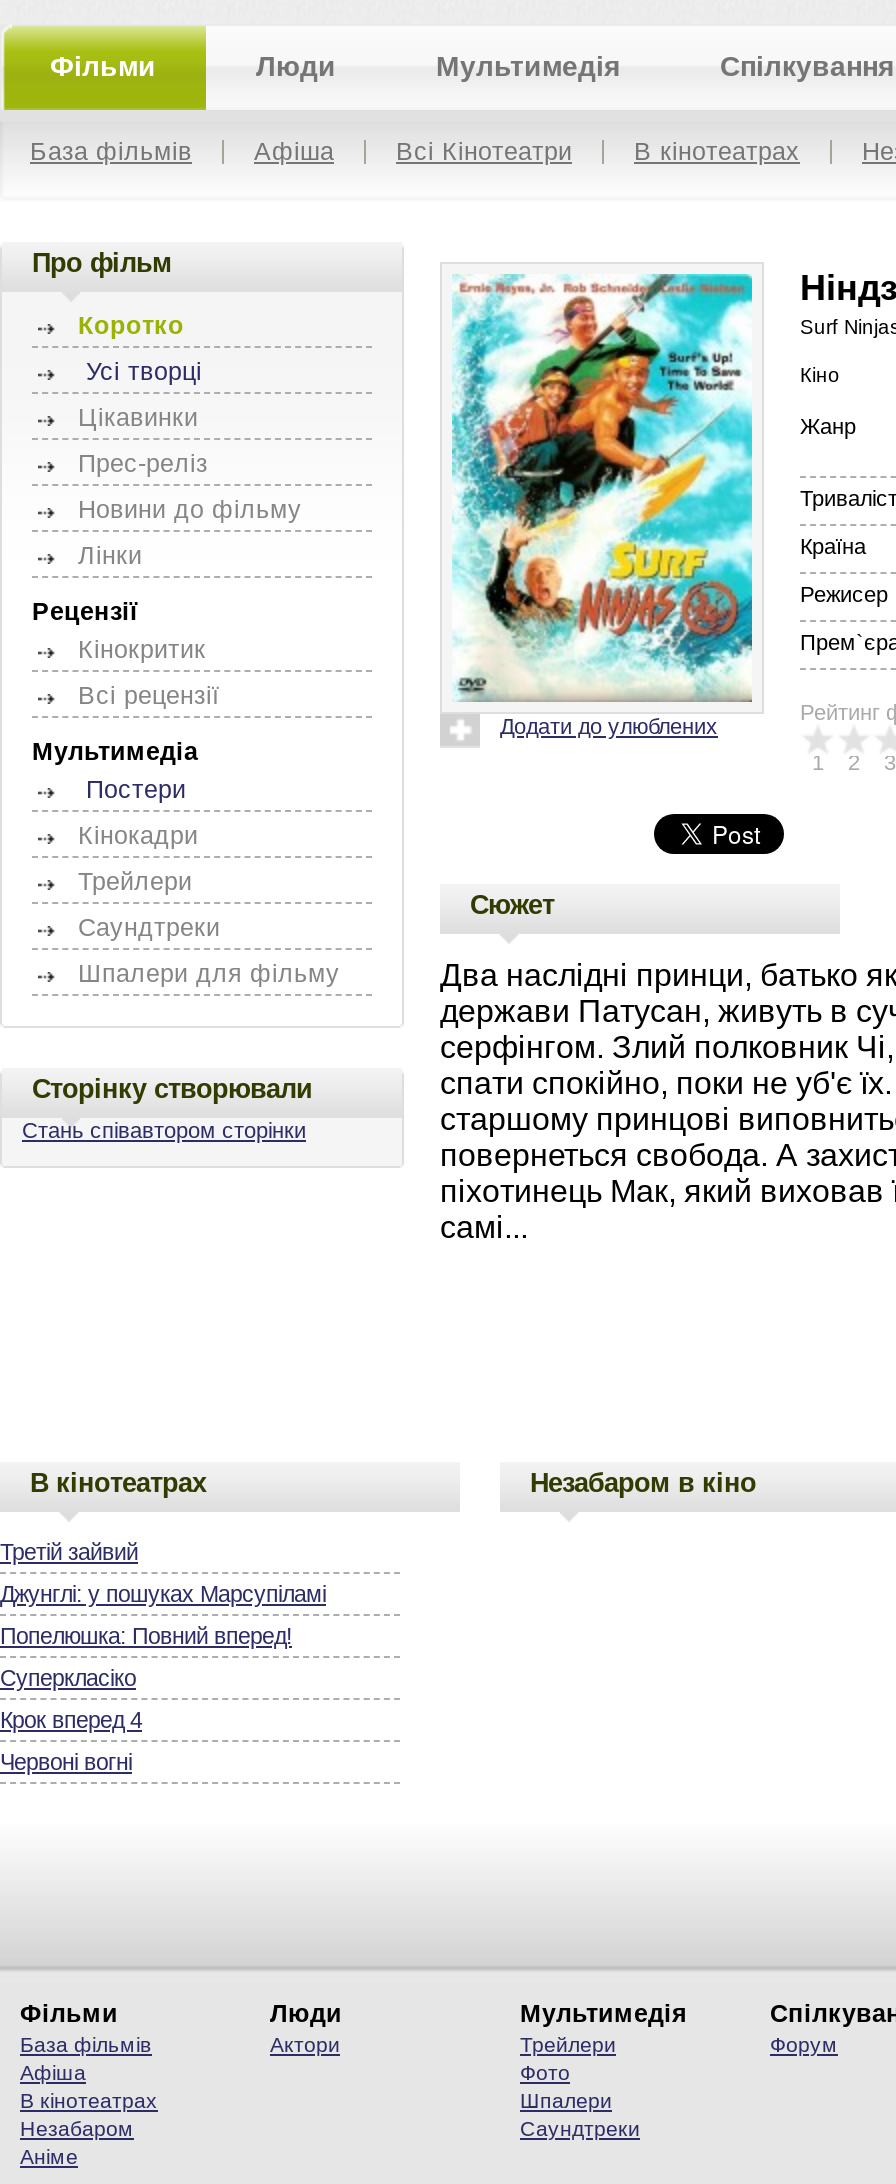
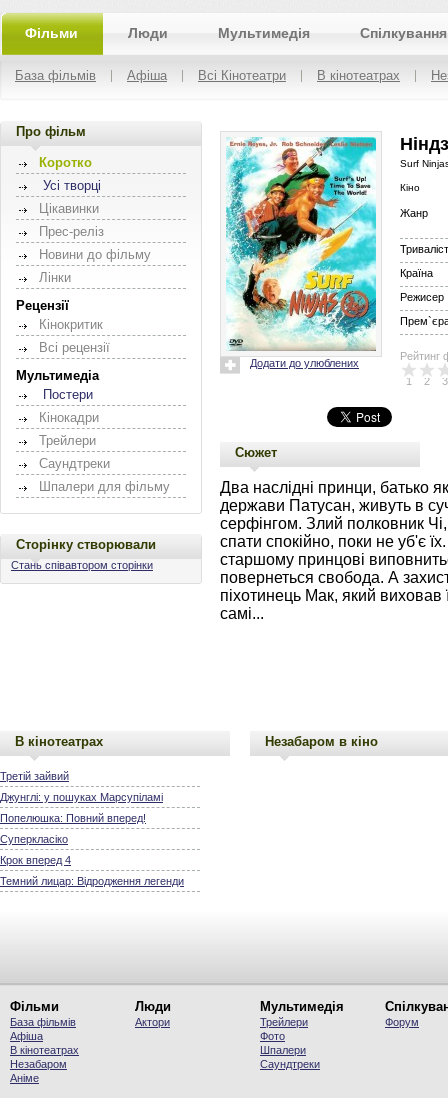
- Червоні вогні
+ Темний лицар: Відродження легенди
